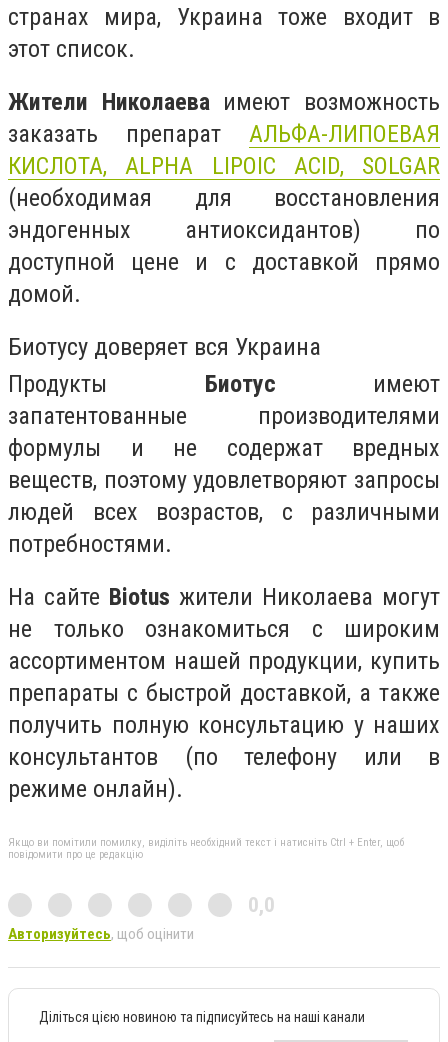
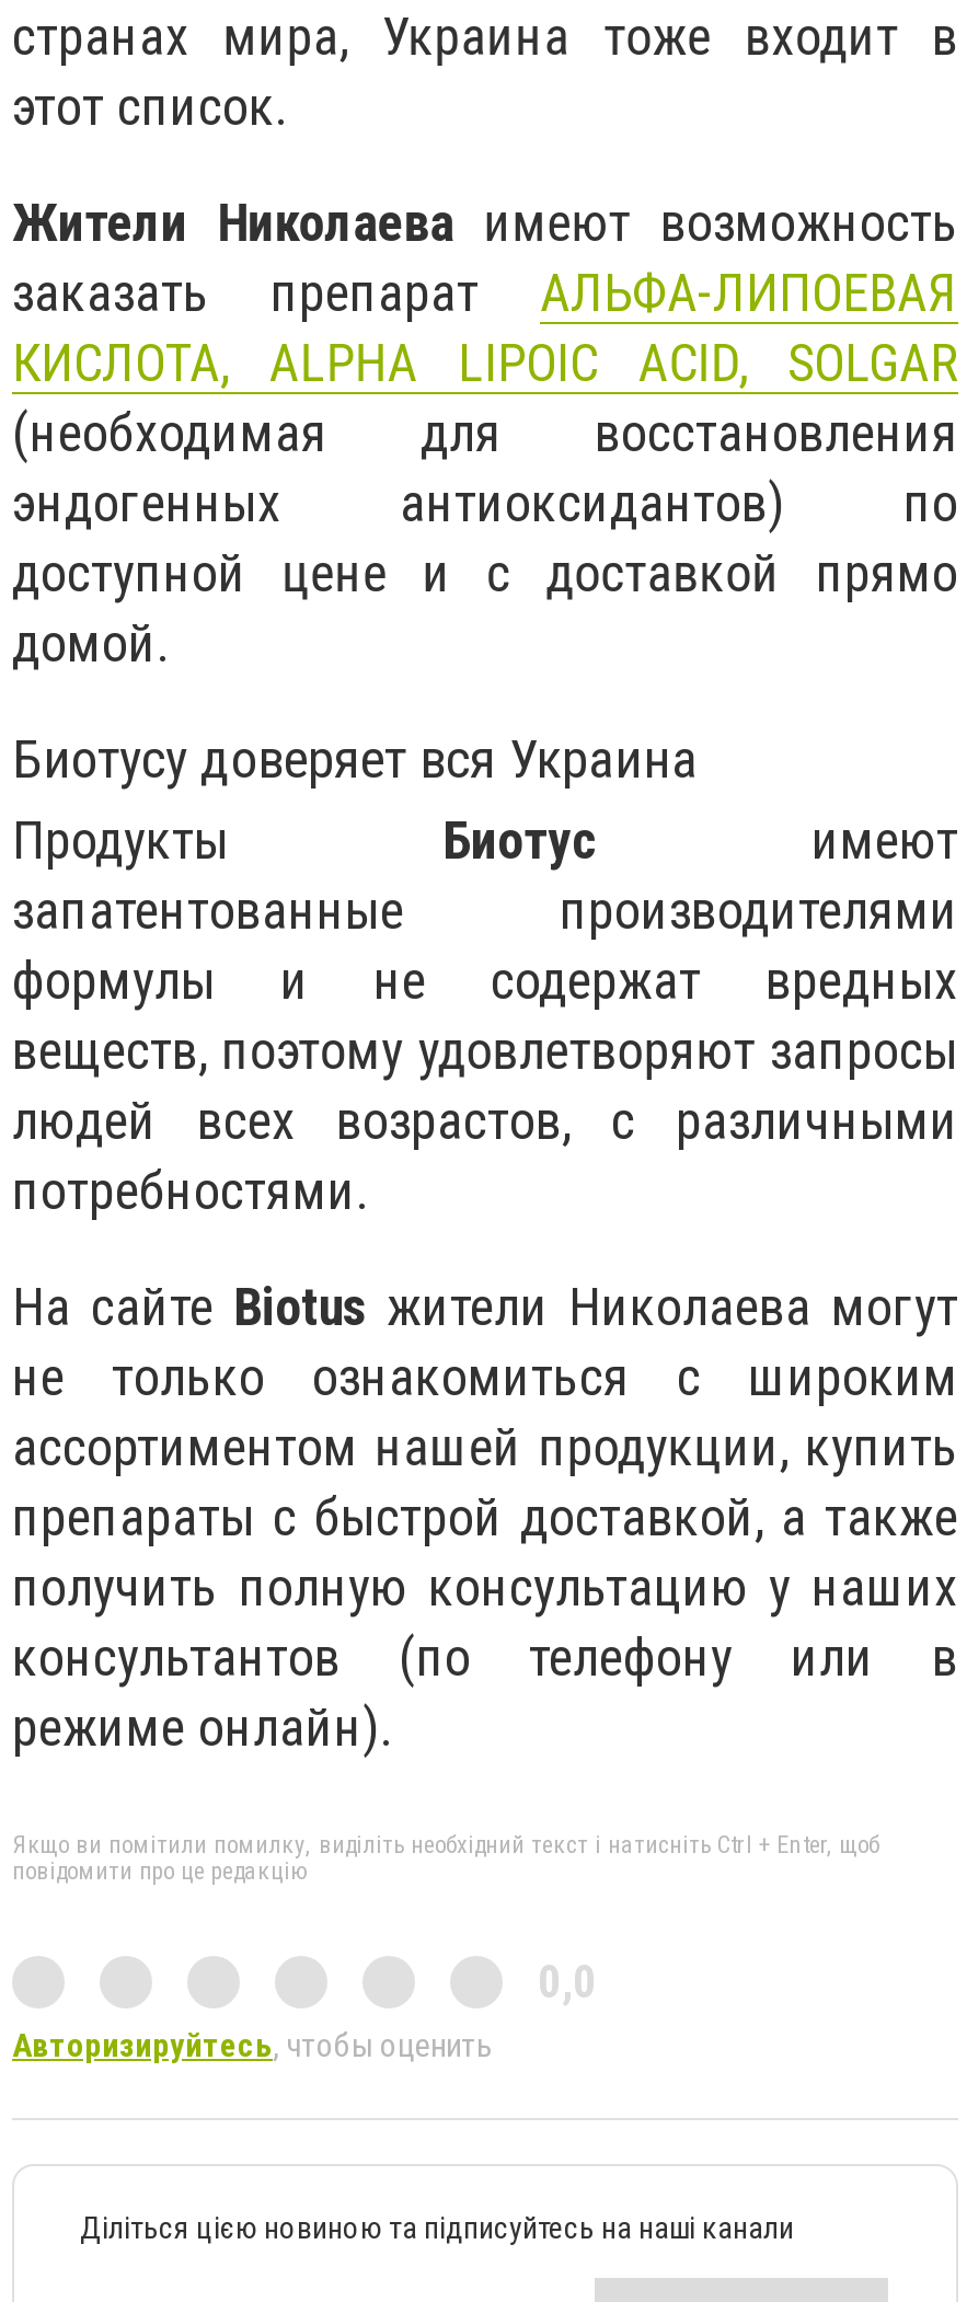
- Авторизуйтесь, щоб оцінити
+ Авторизируйтесь, чтобы оценить
